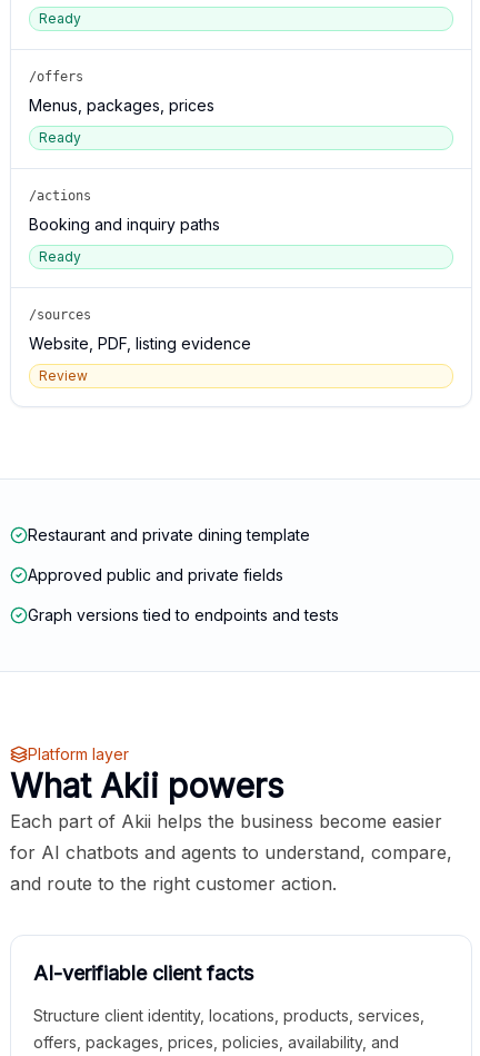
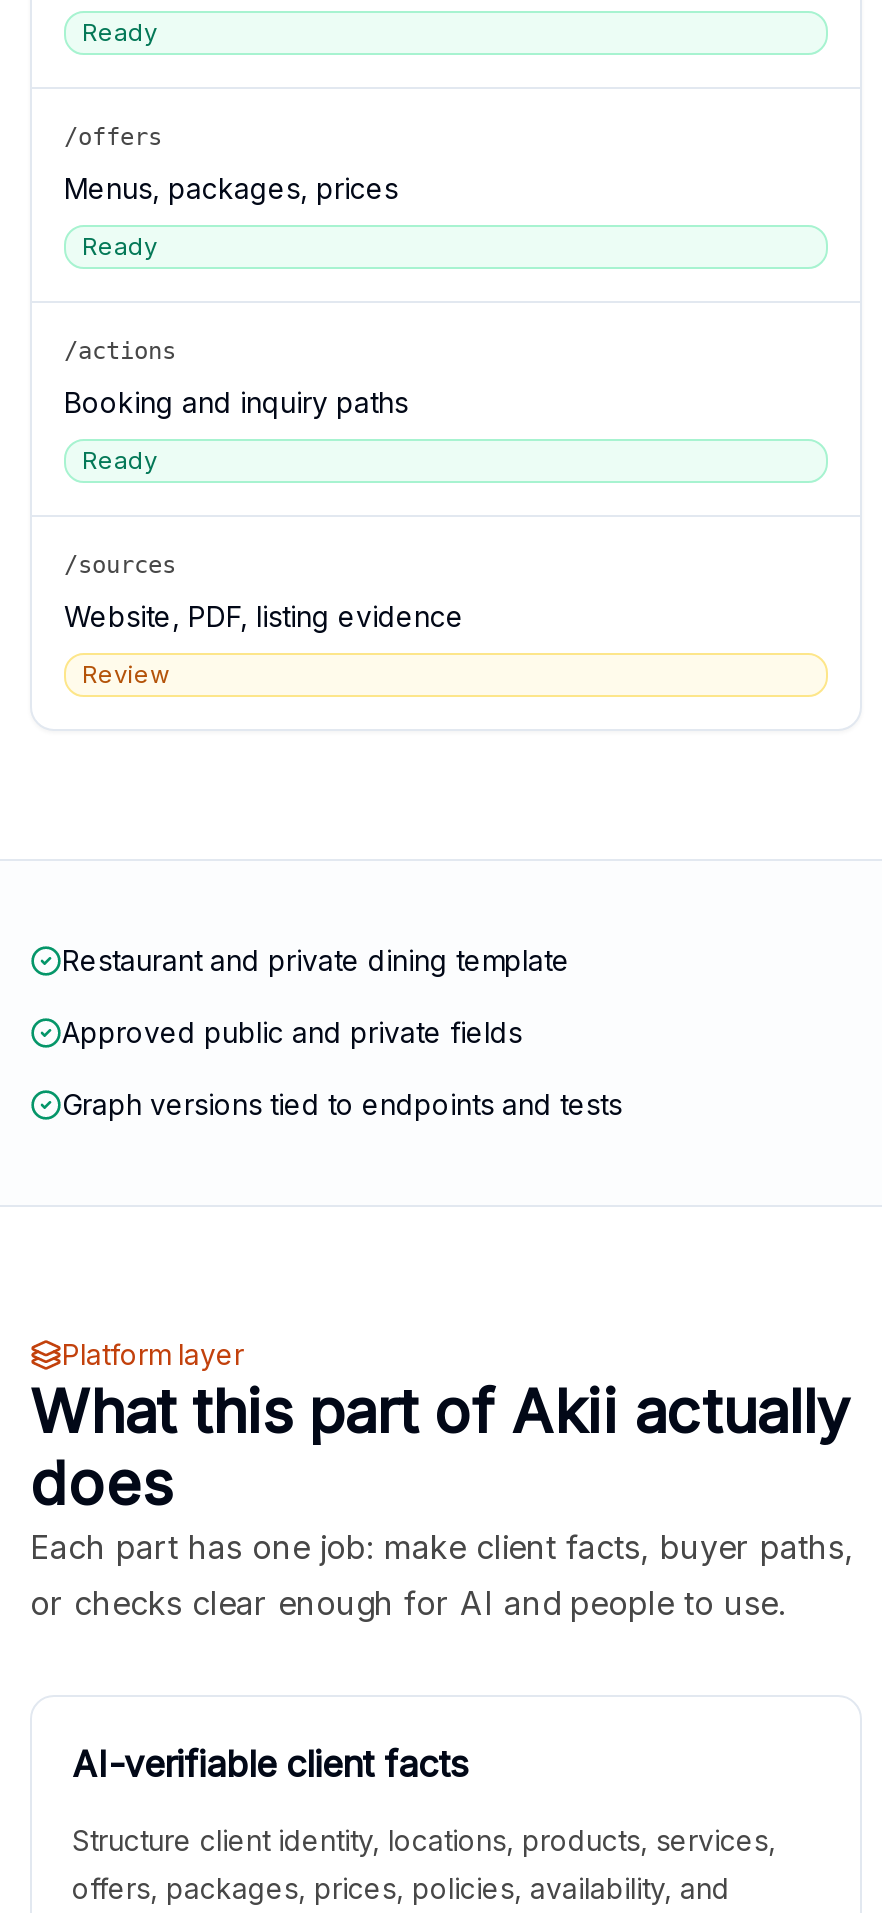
- What Akii powers
- Each part of Akii helps the business become easier
- for AI chatbots and agents to understand, compare,
- and route to the right customer action.
+ What this part of Akii actually
+ does
+ Each part has one job: make client facts, buyer paths,
+ or checks clear enough for AI and people to use.
